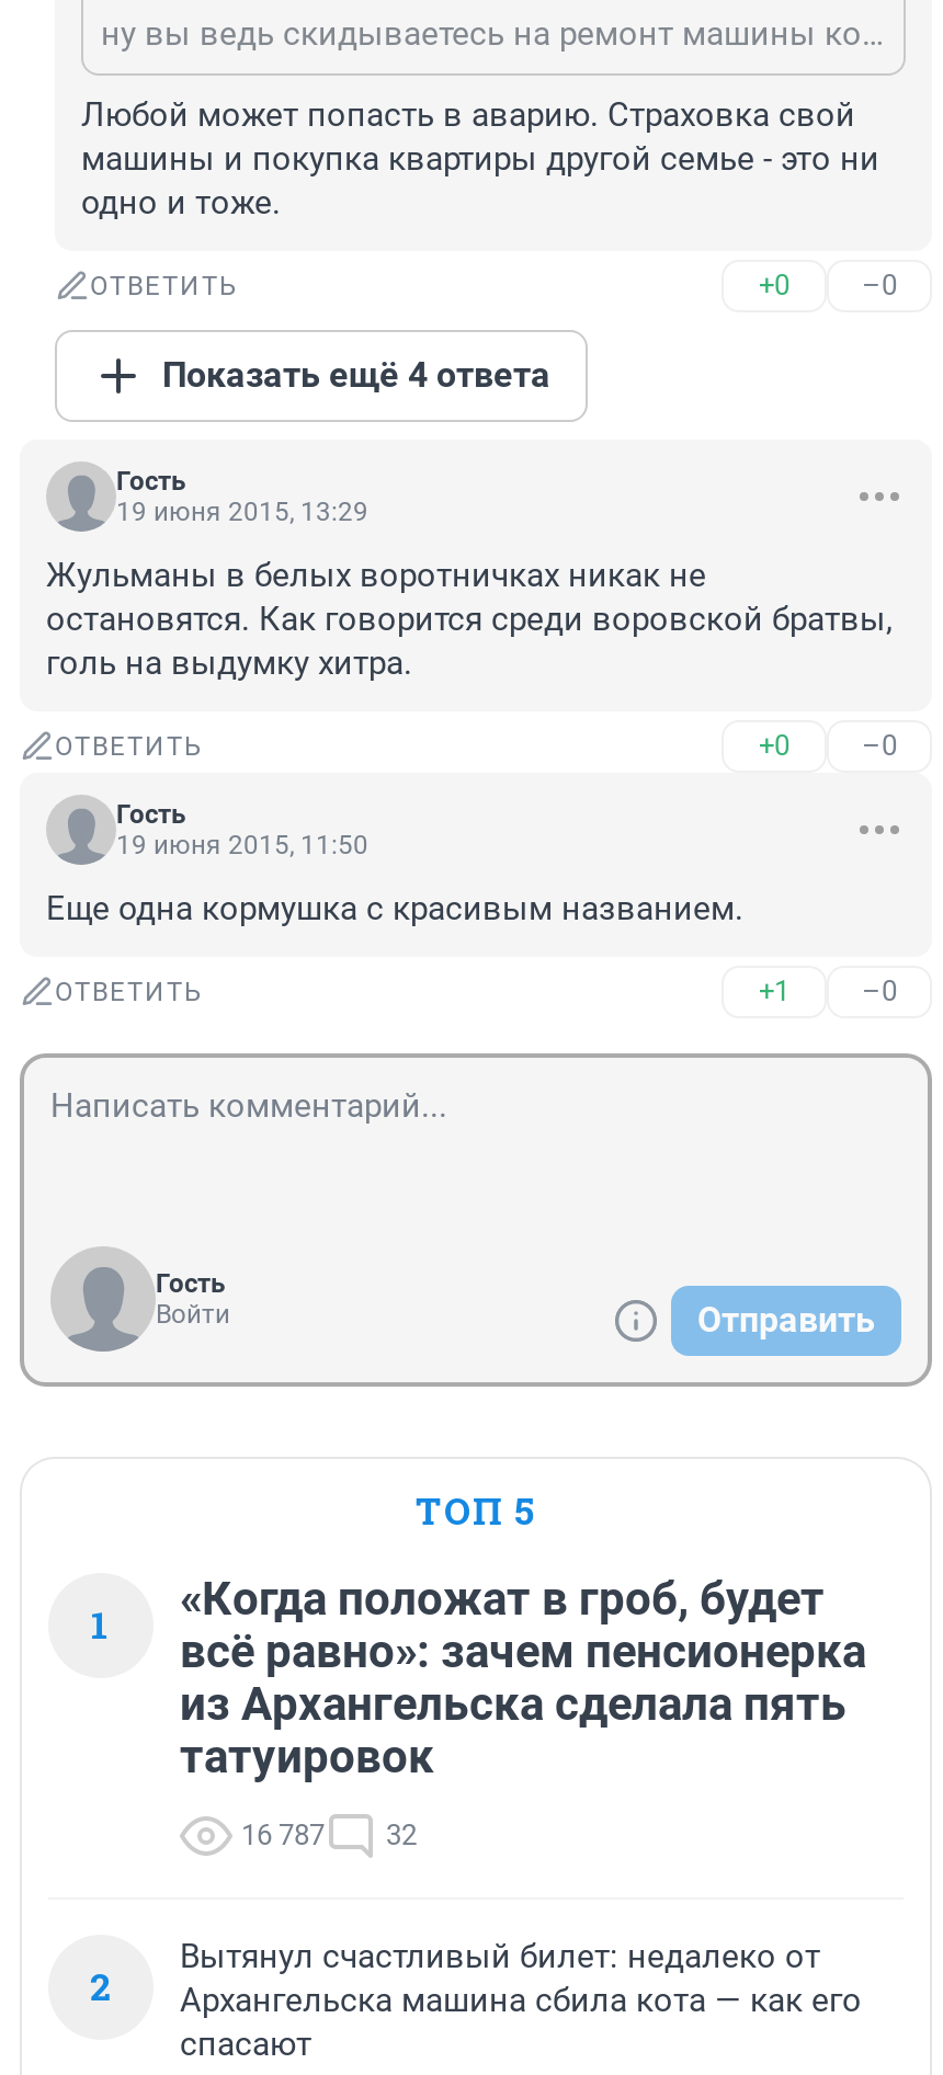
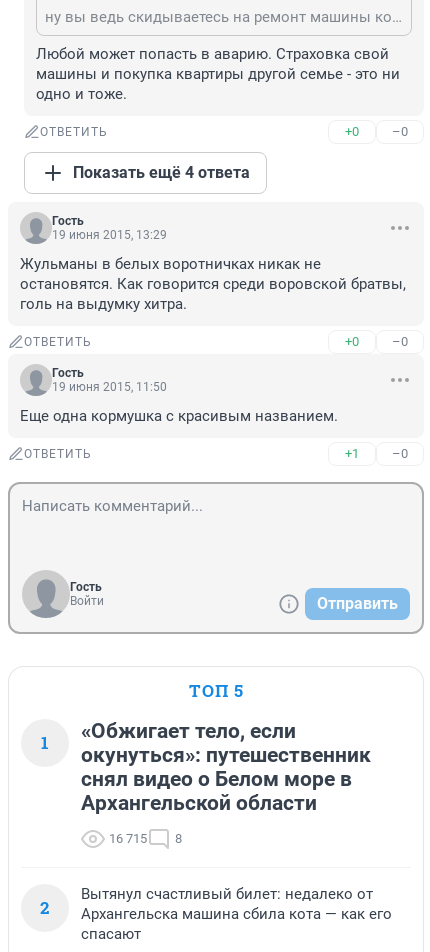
- «Когда положат в гроб, будет
- всё равно»: зачем пенсионерка
- из Архангельска сделала пять
- татуировок
+ «Обжигает тело, если
+ окунуться»: путешественник
+ снял видео о Белом море в
+ Архангельской области

- 16 787
- 32
+ 16 715
+ 8
